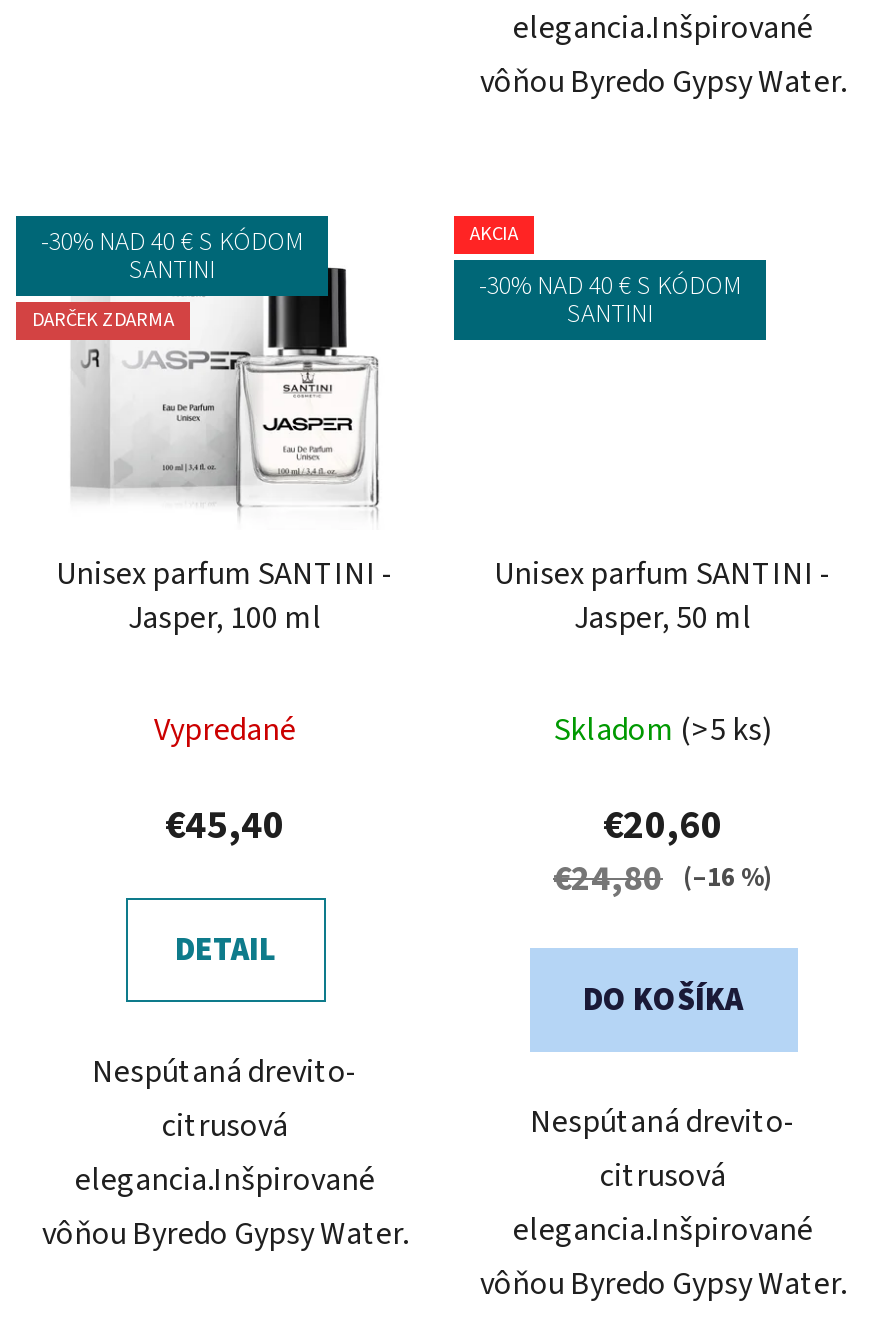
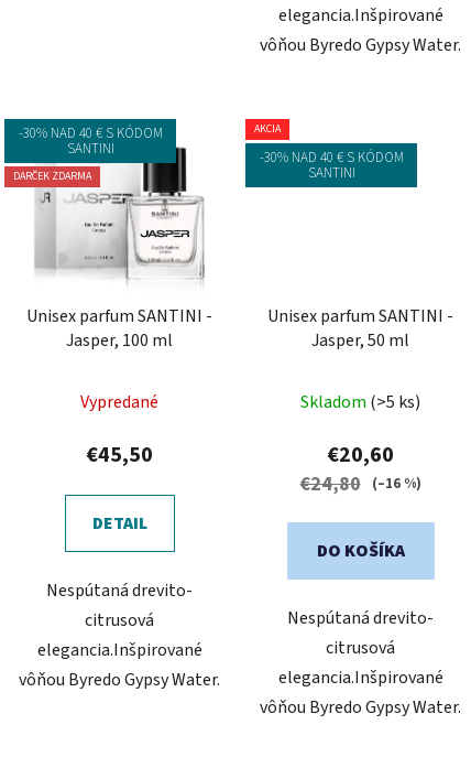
- €45,40
+ €45,50
